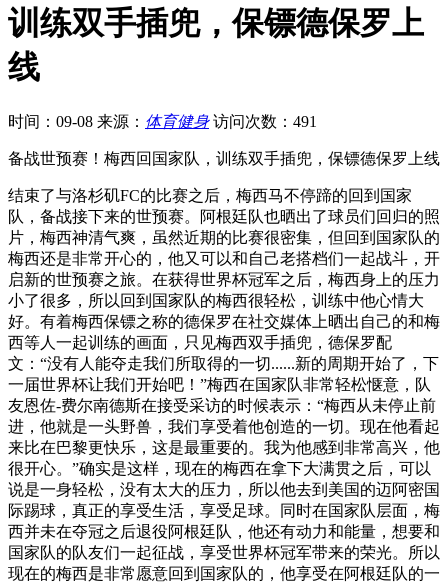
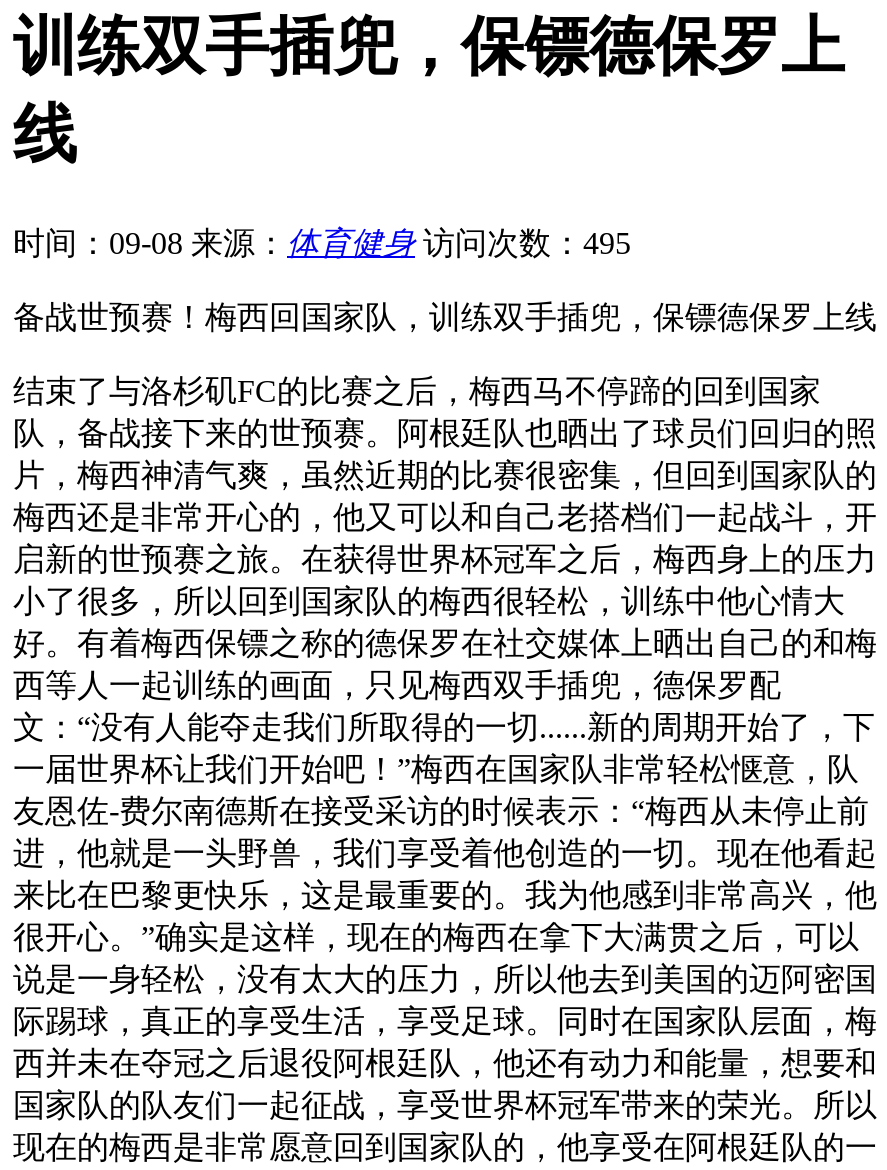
- 时间：09-08 来源：体育健身 访问次数：491
+ 时间：09-08 来源：体育健身 访问次数：495
